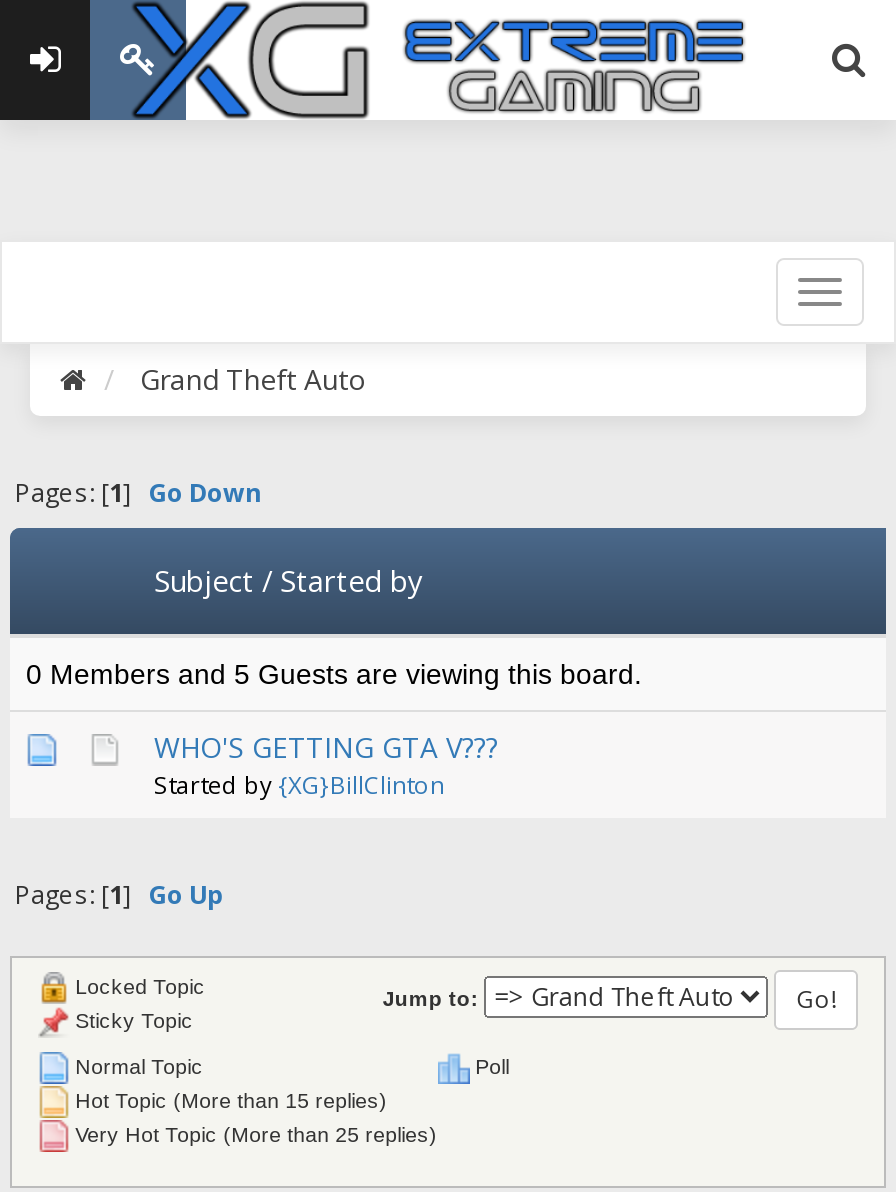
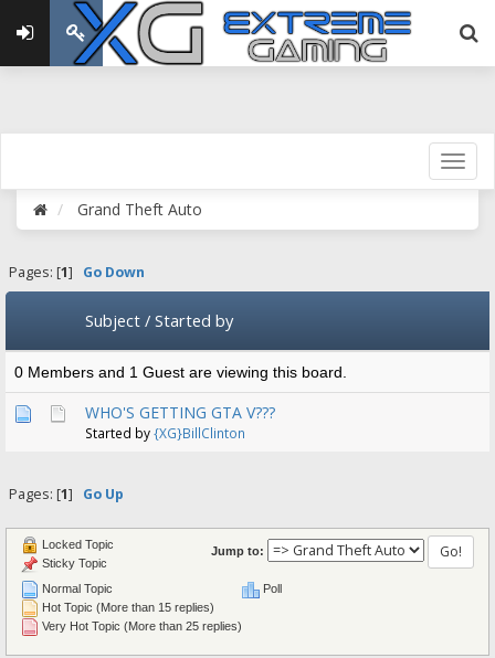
- 0 Members and 5 Guests are viewing this board.
+ 0 Members and 1 Guest are viewing this board.
